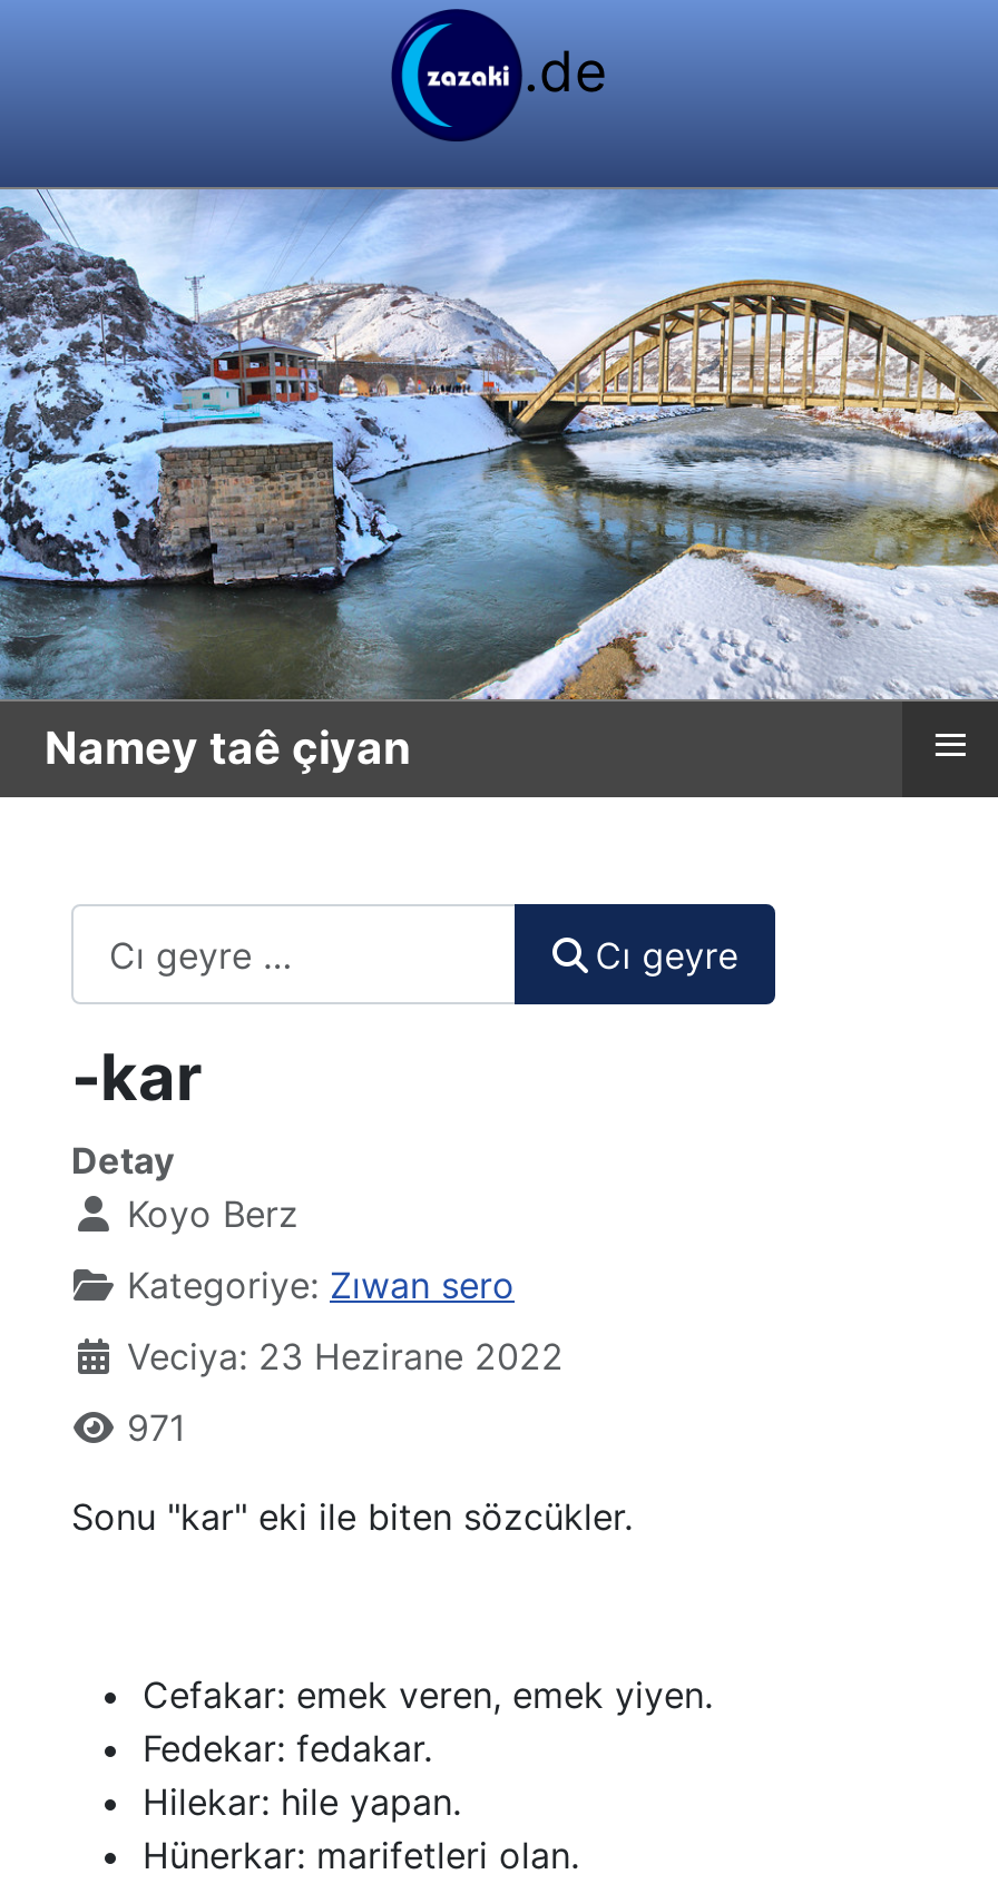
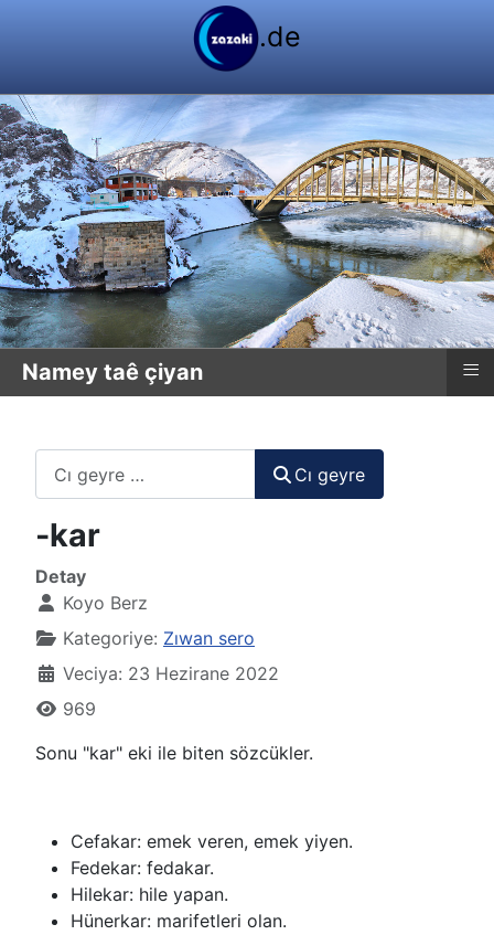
- 971
+ 969
